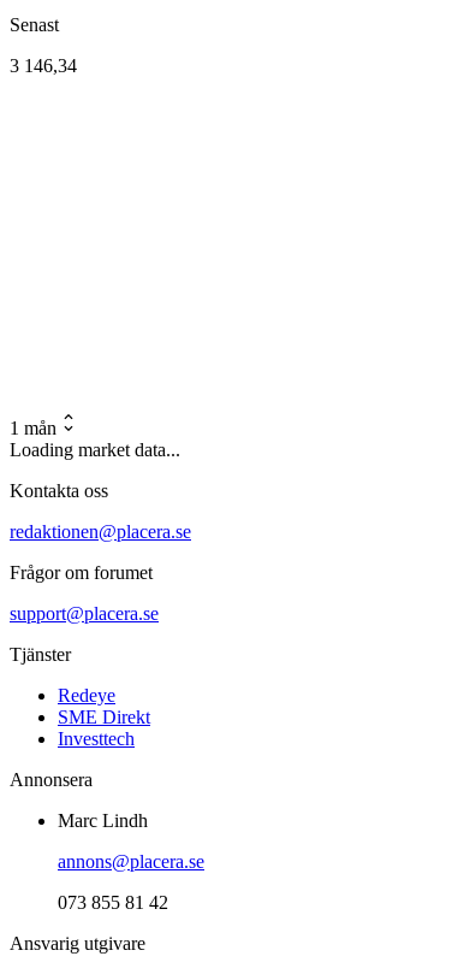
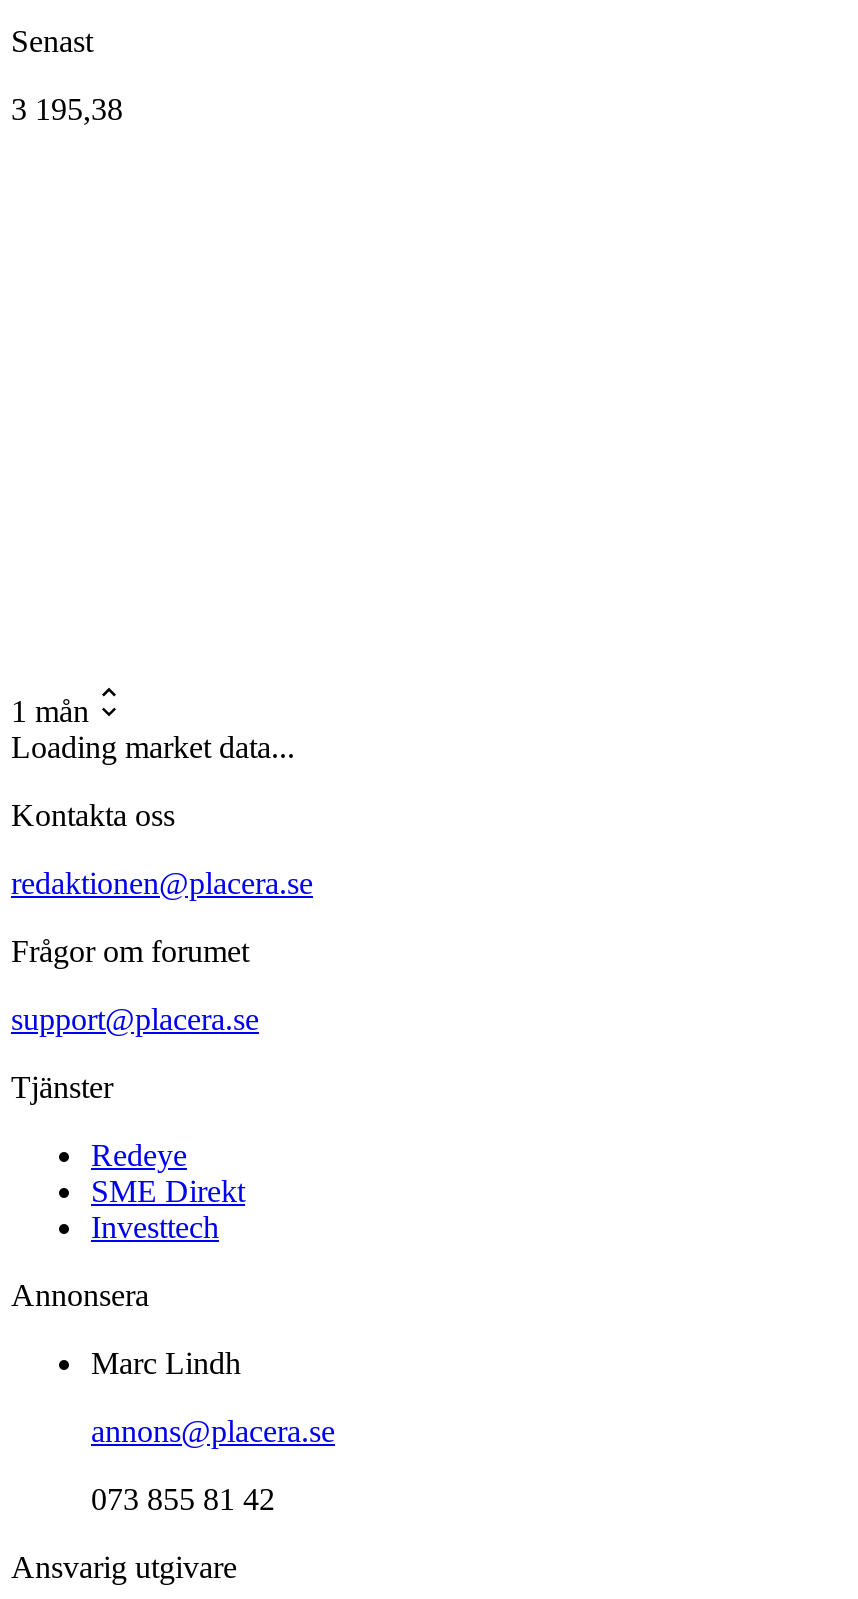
- 3 146,34
+ 3 195,38
